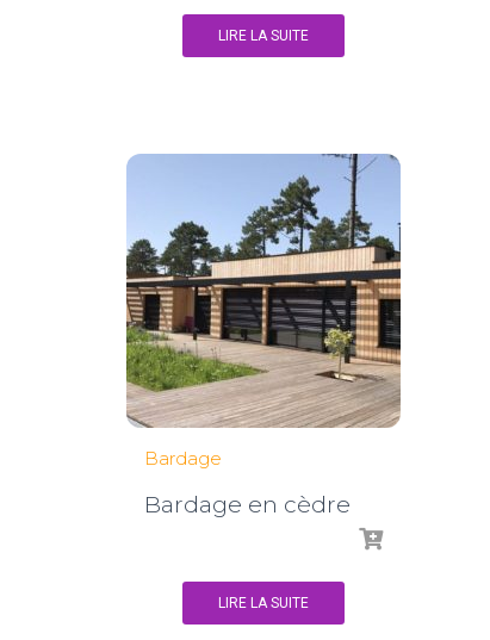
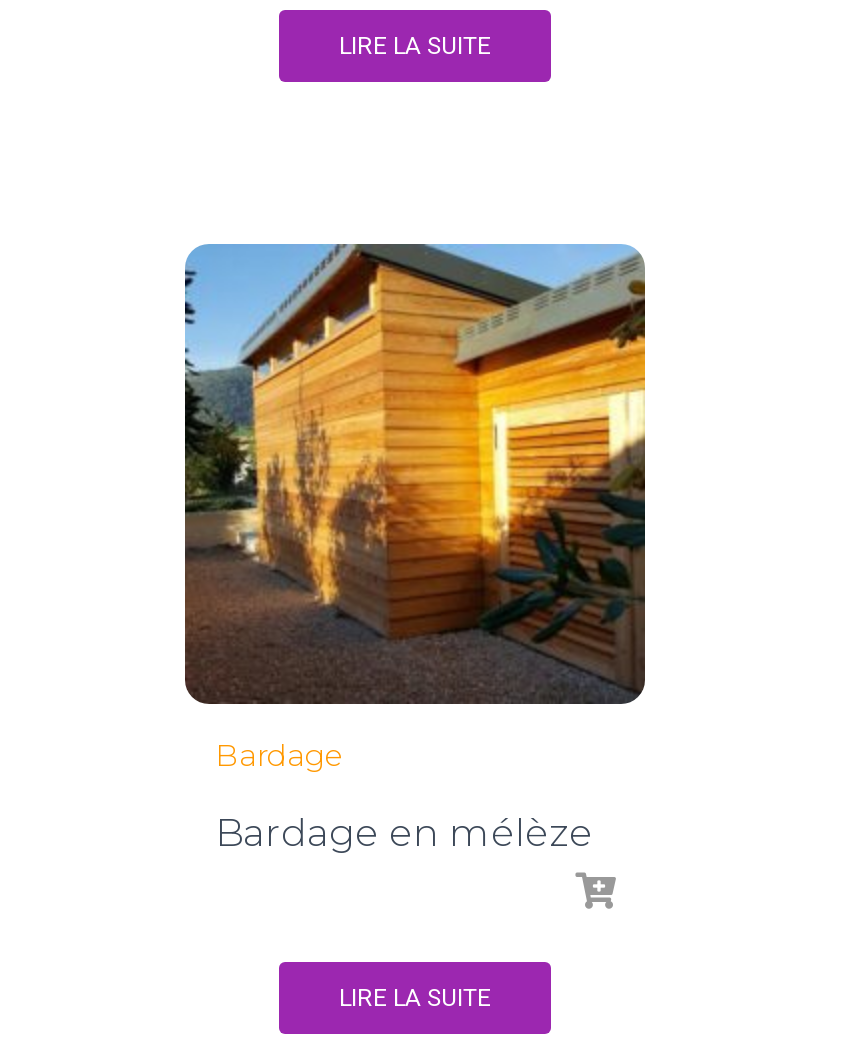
- [image]
+ [image]

- Bardage en cèdre
+ Bardage en mélèze
